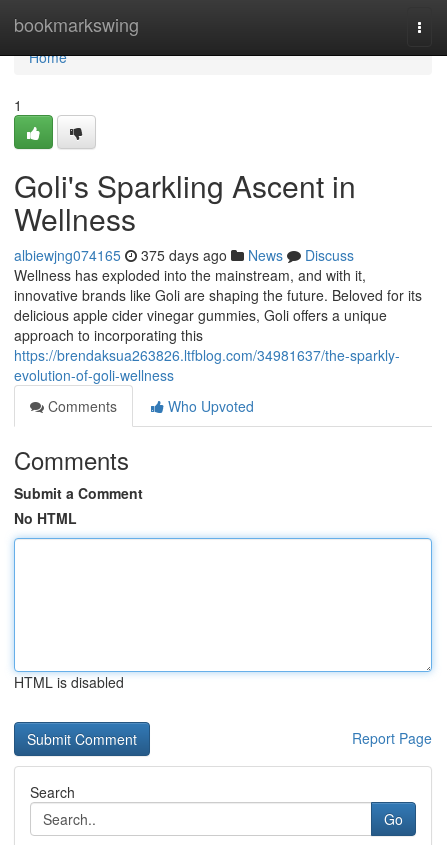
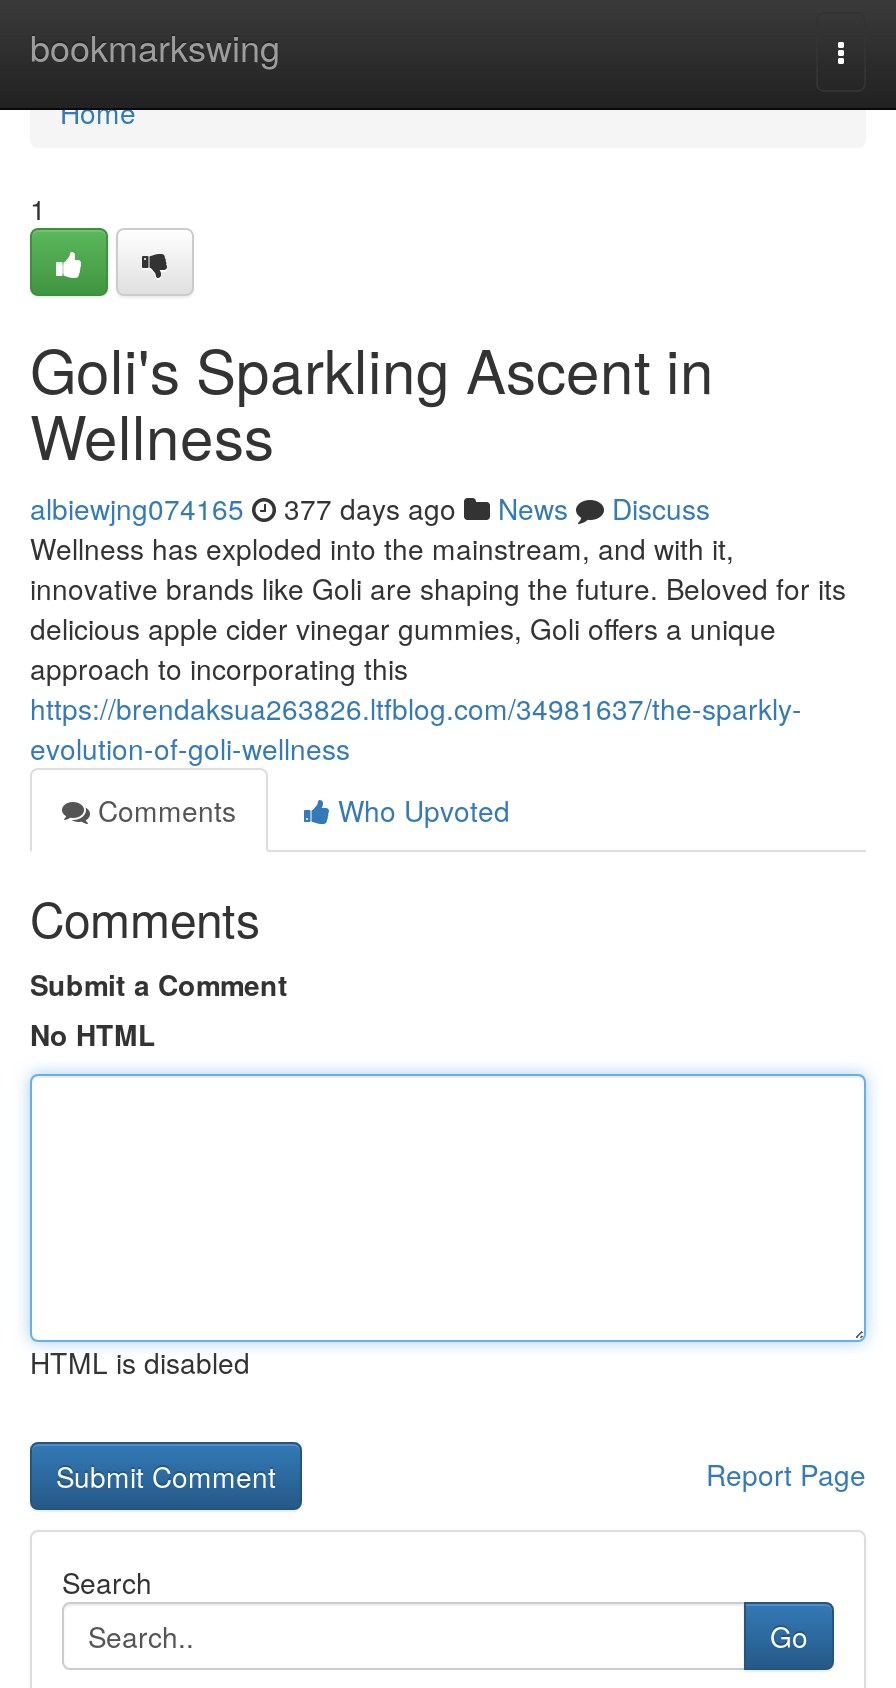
- albiewjng074165 375 days ago News Discuss
+ albiewjng074165 377 days ago News Discuss
